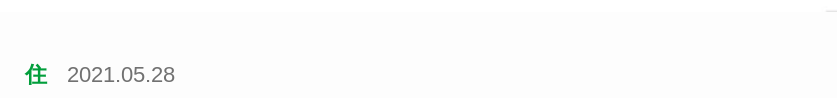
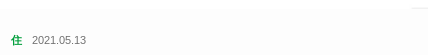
- 住 2021.05.28
+ 住 2021.05.13
